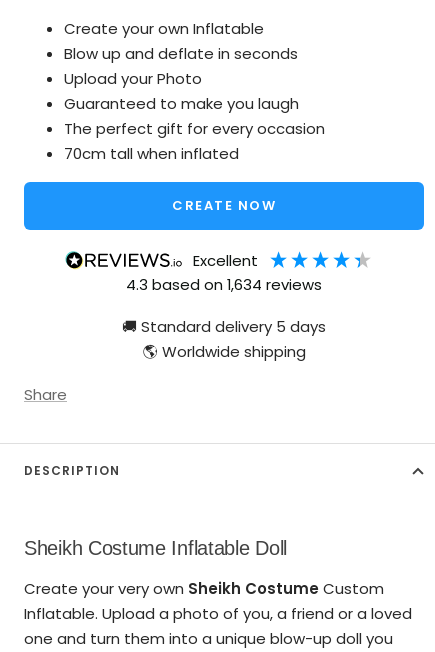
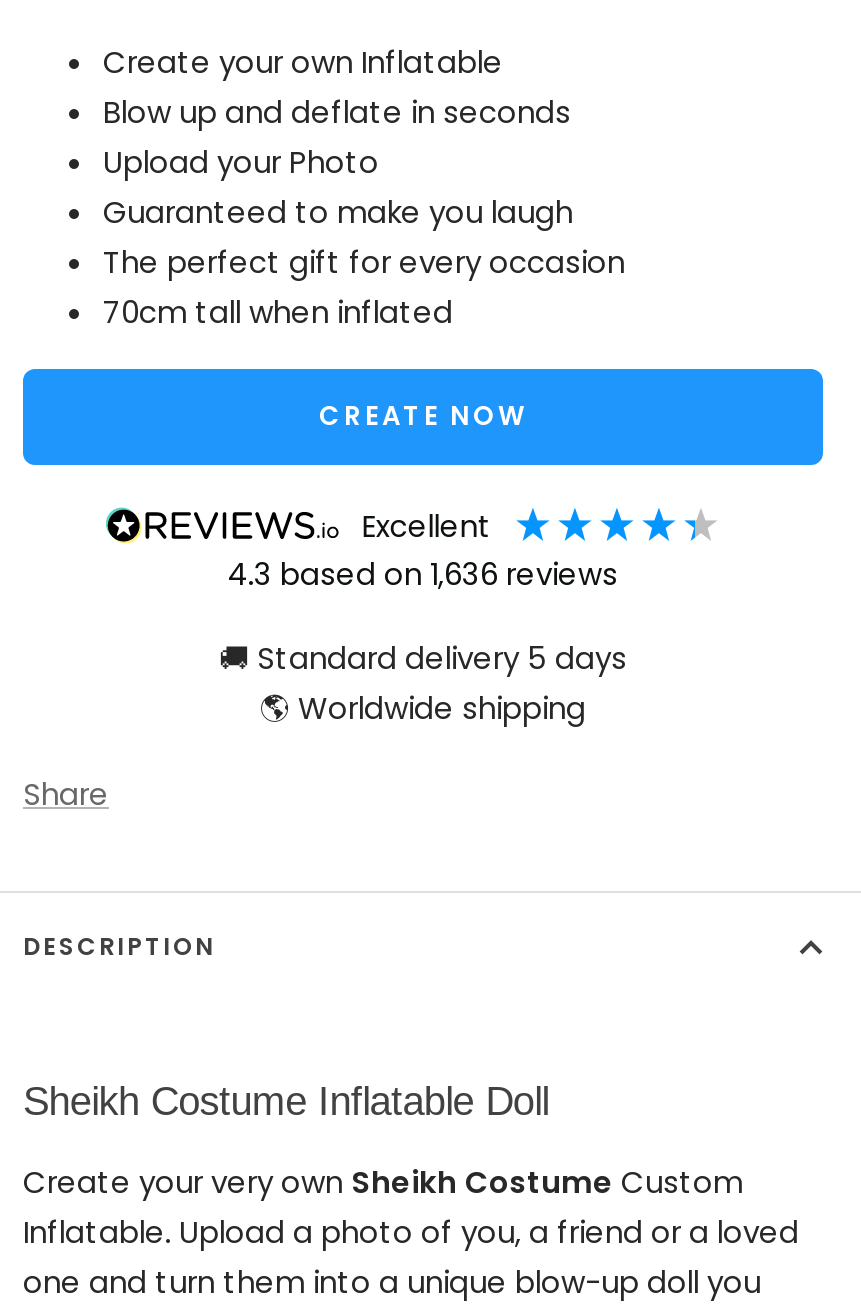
- 4.3 based on 1,634 reviews
+ 4.3 based on 1,636 reviews
